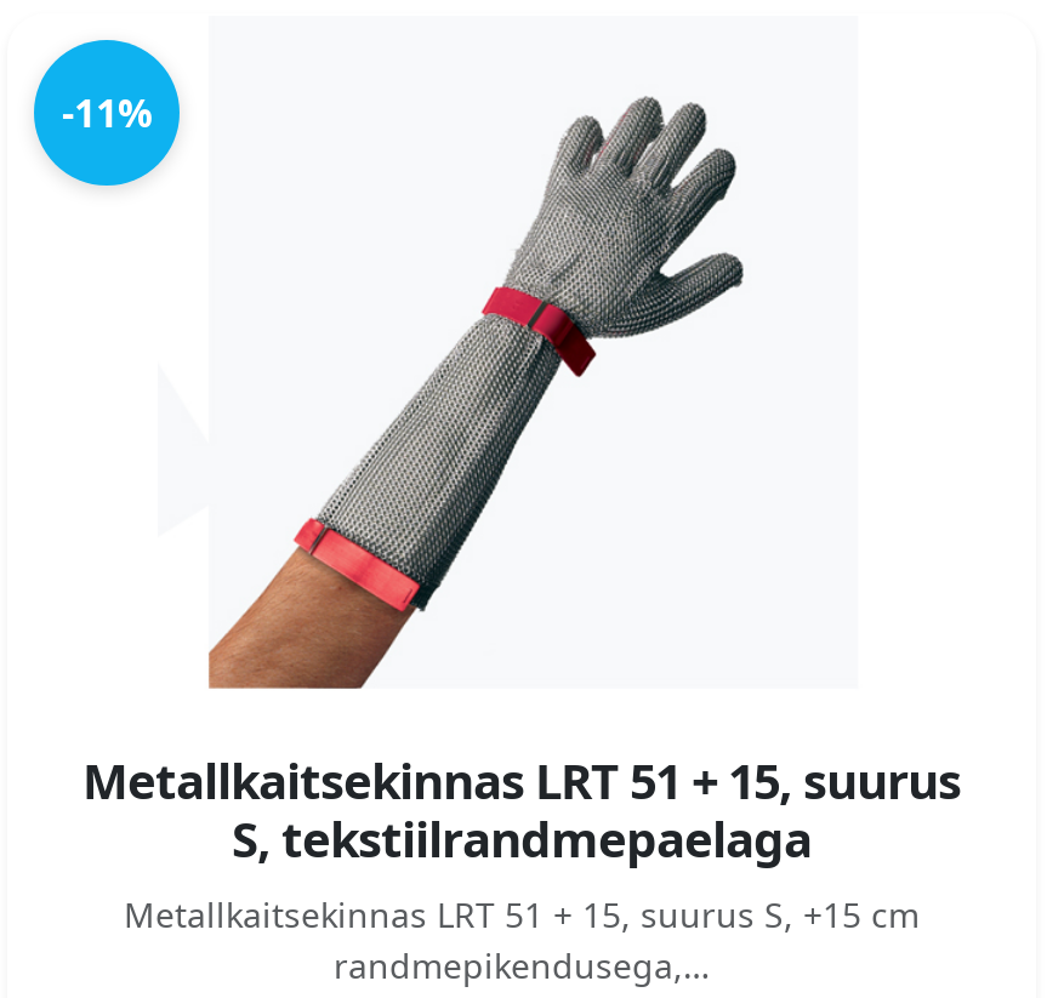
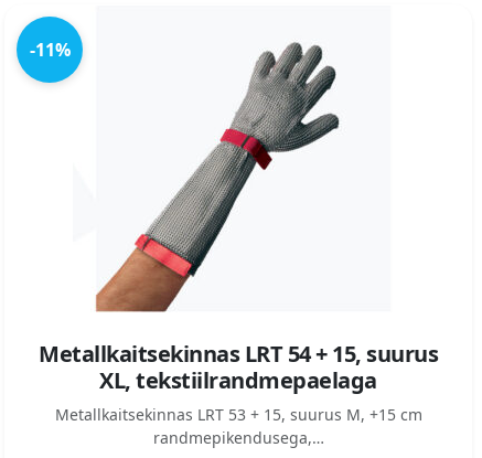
- Metallkaitsekinnas LRT 51 + 15, suurus
+ Metallkaitsekinnas LRT 54 + 15, suurus

- S, tekstiilrandmepaelaga
+ XL, tekstiilrandmepaelaga

- Metallkaitsekinnas LRT 51 + 15, suurus S, +15 cm
+ Metallkaitsekinnas LRT 53 + 15, suurus M, +15 cm
